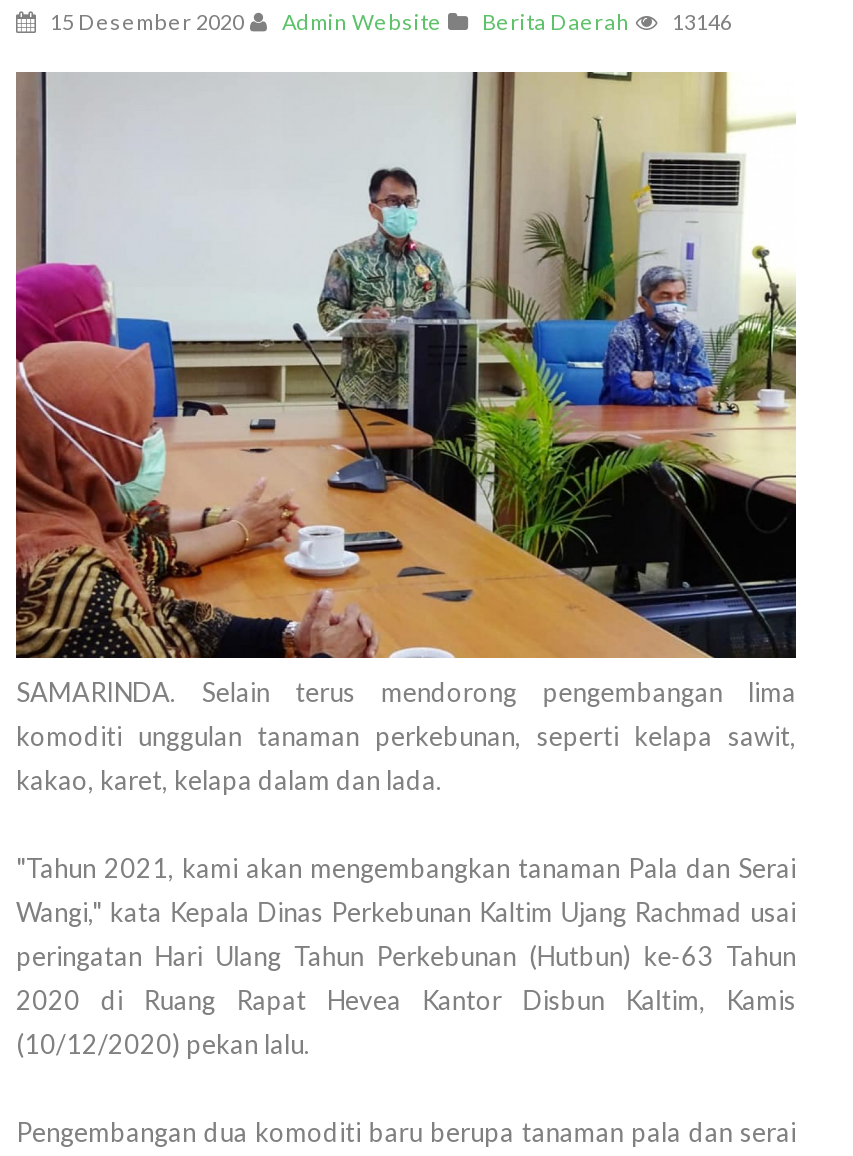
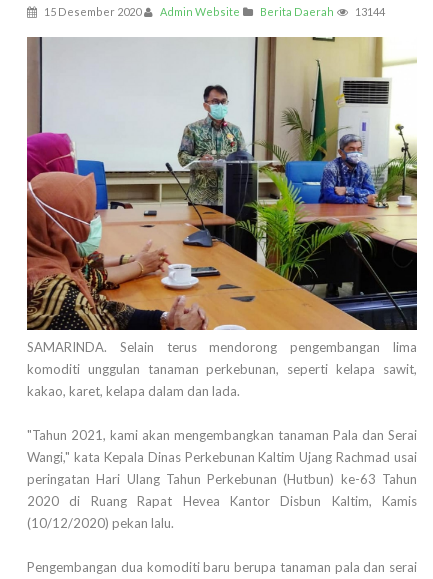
- 15 Desember 2020 Admin Website Berita Daerah 13146
+ 15 Desember 2020 Admin Website Berita Daerah 13144
